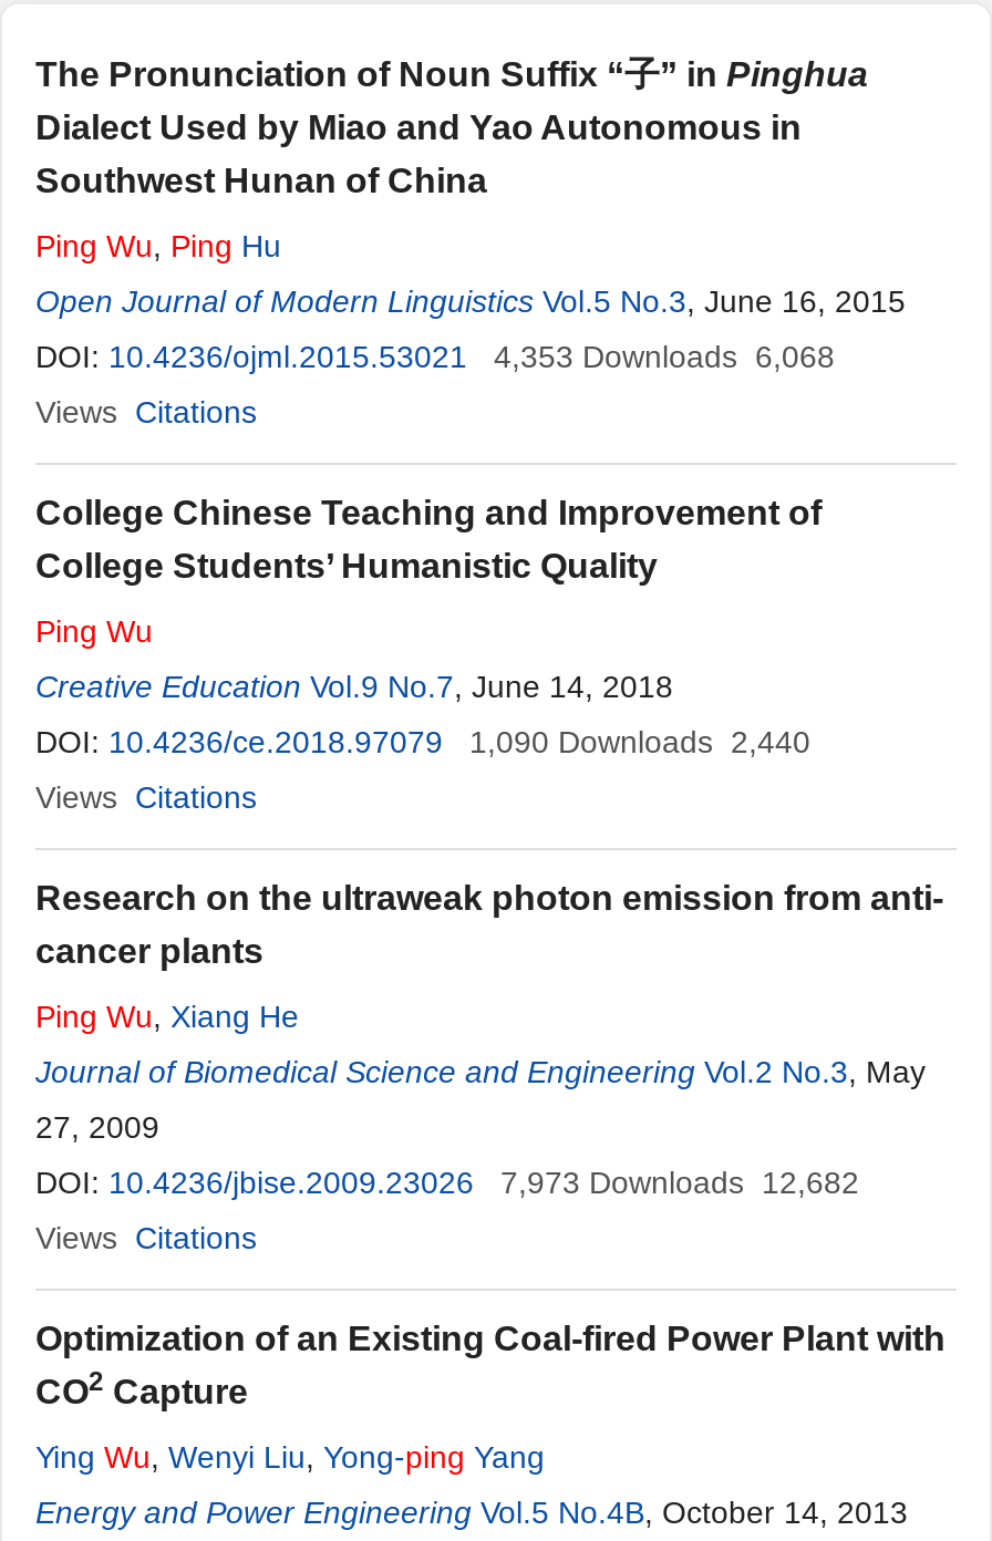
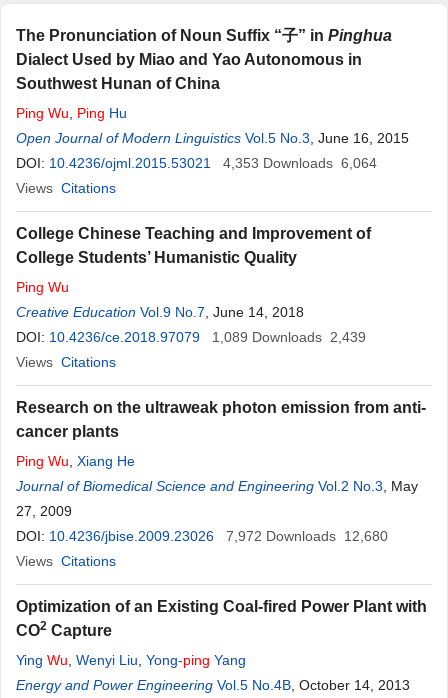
- DOI: 10.4236/ojml.2015.53021 4,353 Downloads 6,068
+ DOI: 10.4236/ojml.2015.53021 4,353 Downloads 6,064

- DOI: 10.4236/ce.2018.97079 1,090 Downloads 2,440
+ DOI: 10.4236/ce.2018.97079 1,089 Downloads 2,439

- DOI: 10.4236/jbise.2009.23026 7,973 Downloads 12,682
+ DOI: 10.4236/jbise.2009.23026 7,972 Downloads 12,680
